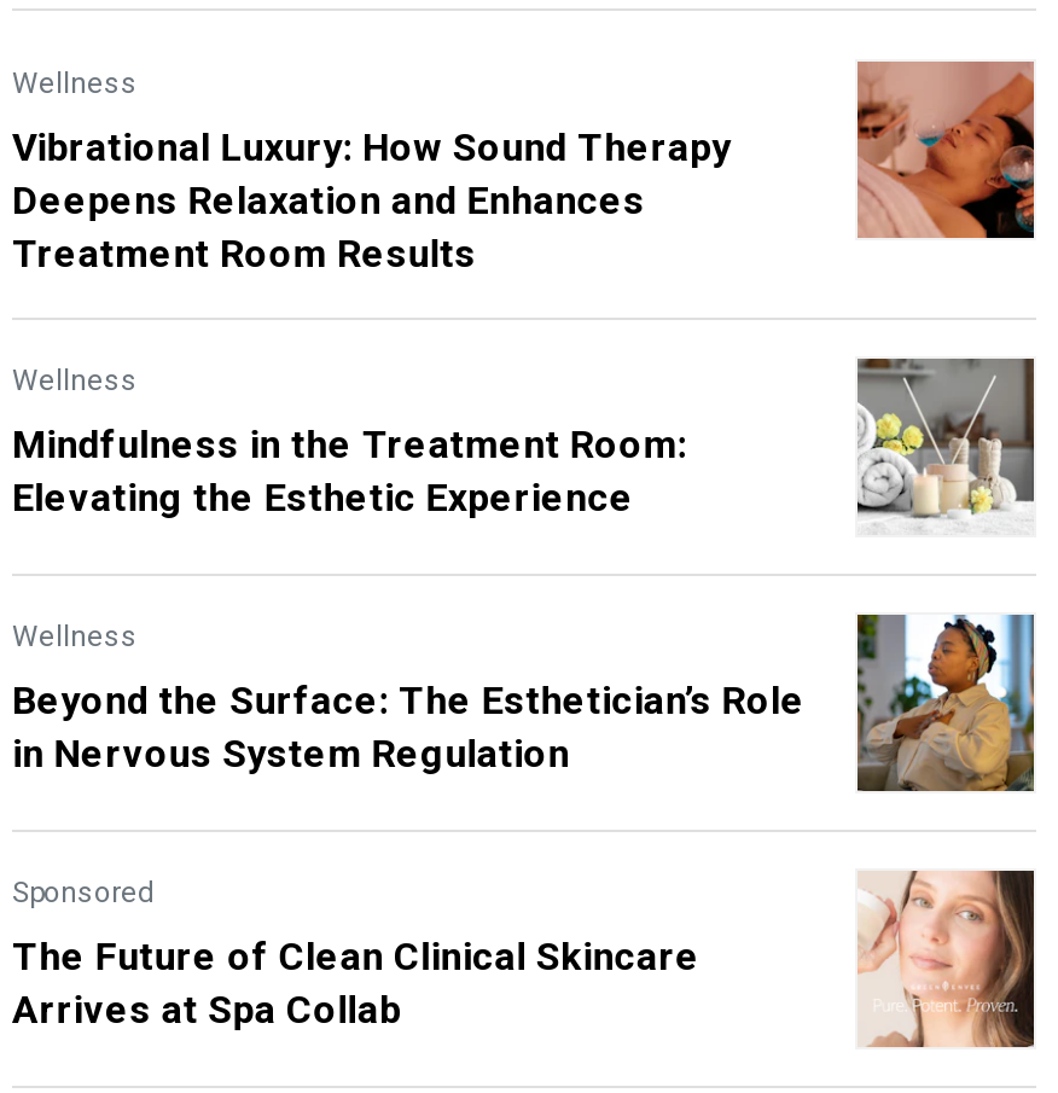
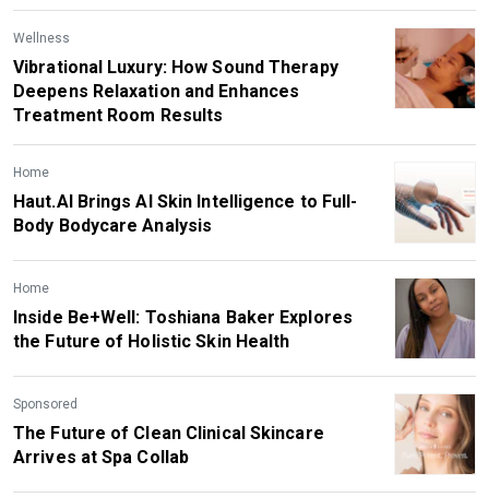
- Wellness
+ Home

- [image]
+ [image]

- Mindfulness in the Treatment Room:
- Elevating the Esthetic Experience
+ Haut.AI Brings AI Skin Intelligence to Full-
+ Body Bodycare Analysis

- Wellness
+ Home

- [image]
- Beyond the Surface: The Esthetician’s Role
- in Nervous System Regulation
+ [image]
+ Inside Be+Well: Toshiana Baker Explores
+ the Future of Holistic Skin Health
